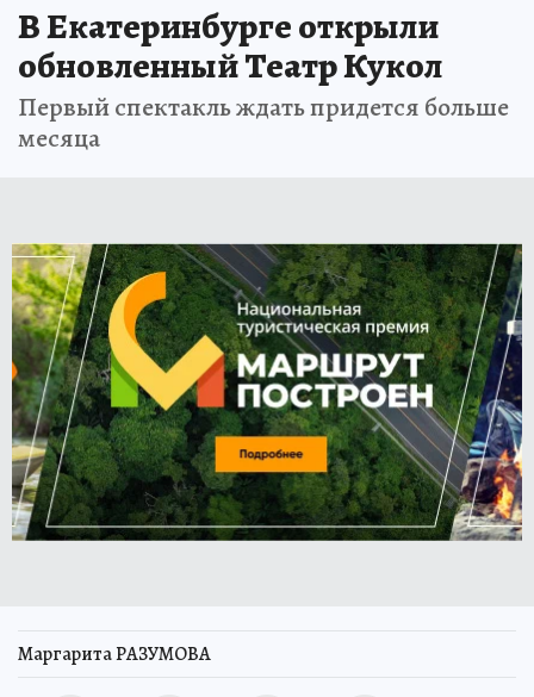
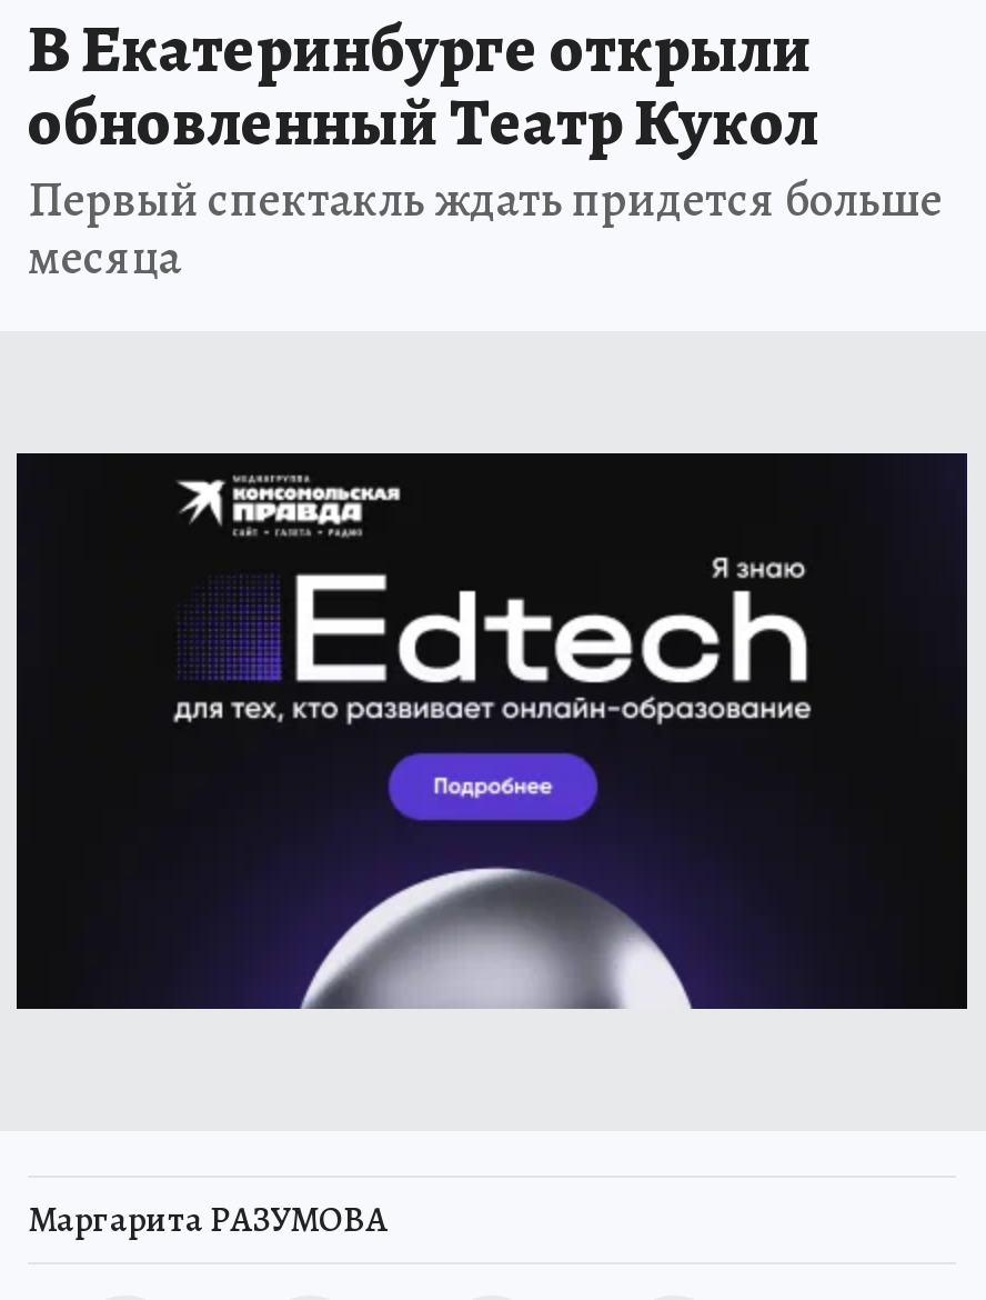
- [image]
+ [image]
